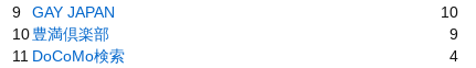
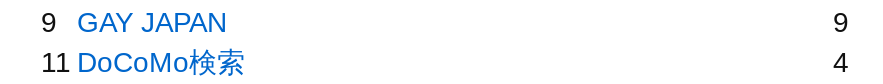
- 10
- 10 豊満倶楽部
